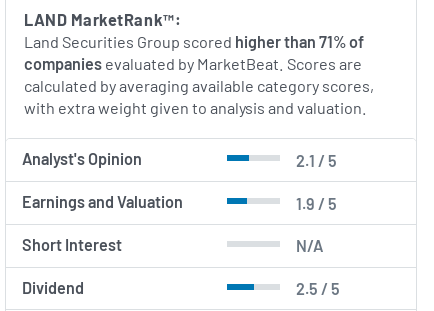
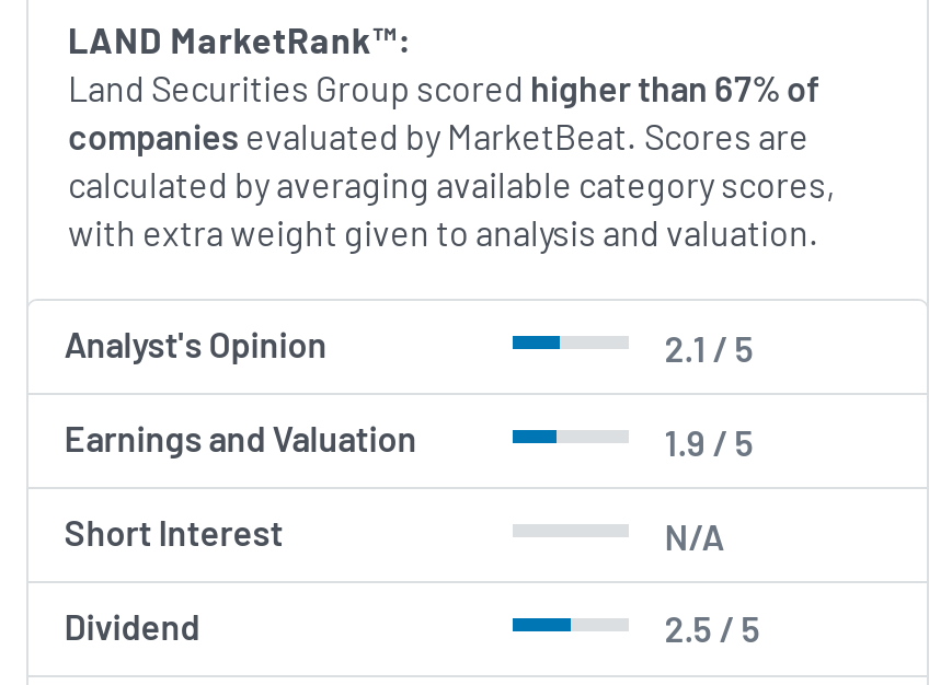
- Land Securities Group scored higher than 71% of
+ Land Securities Group scored higher than 67% of
